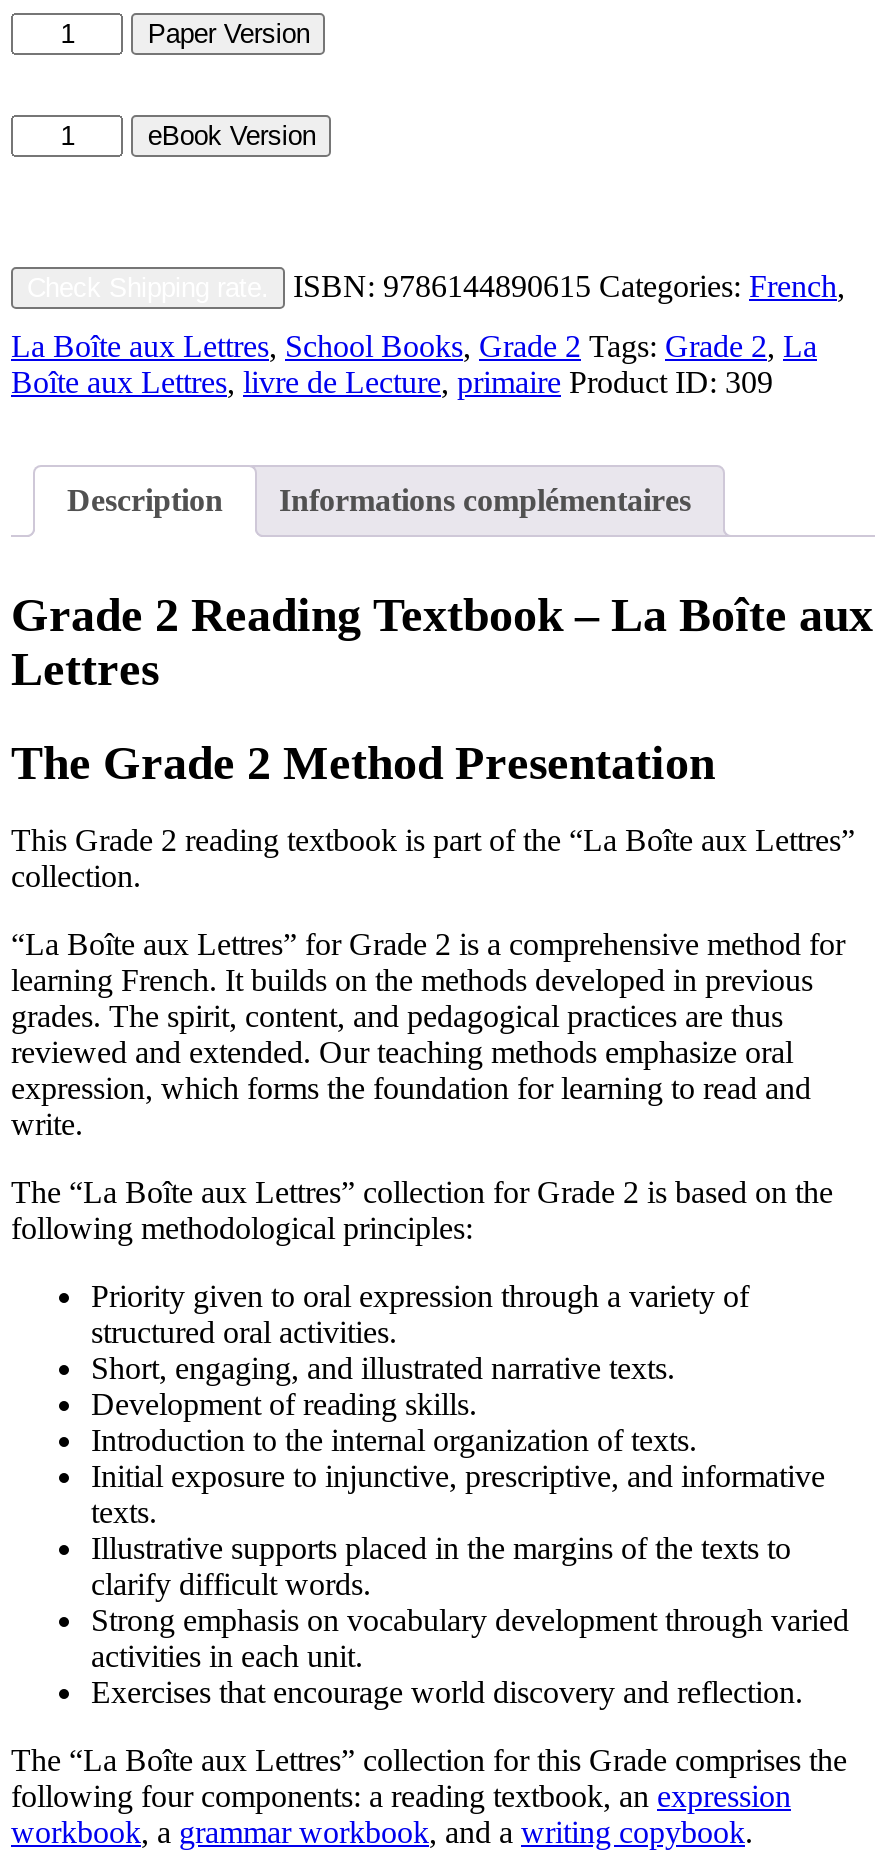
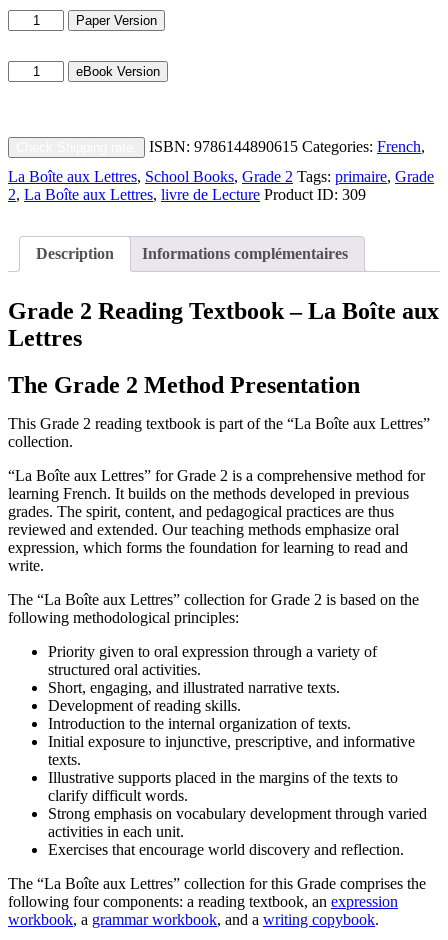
- La Boîte aux Lettres, School Books, Grade 2 Tags: Grade 2, La
- Boîte aux Lettres, livre de Lecture, primaire Product ID: 309
+ La Boîte aux Lettres, School Books, Grade 2 Tags: primaire, Grade
+ 2, La Boîte aux Lettres, livre de Lecture Product ID: 309
